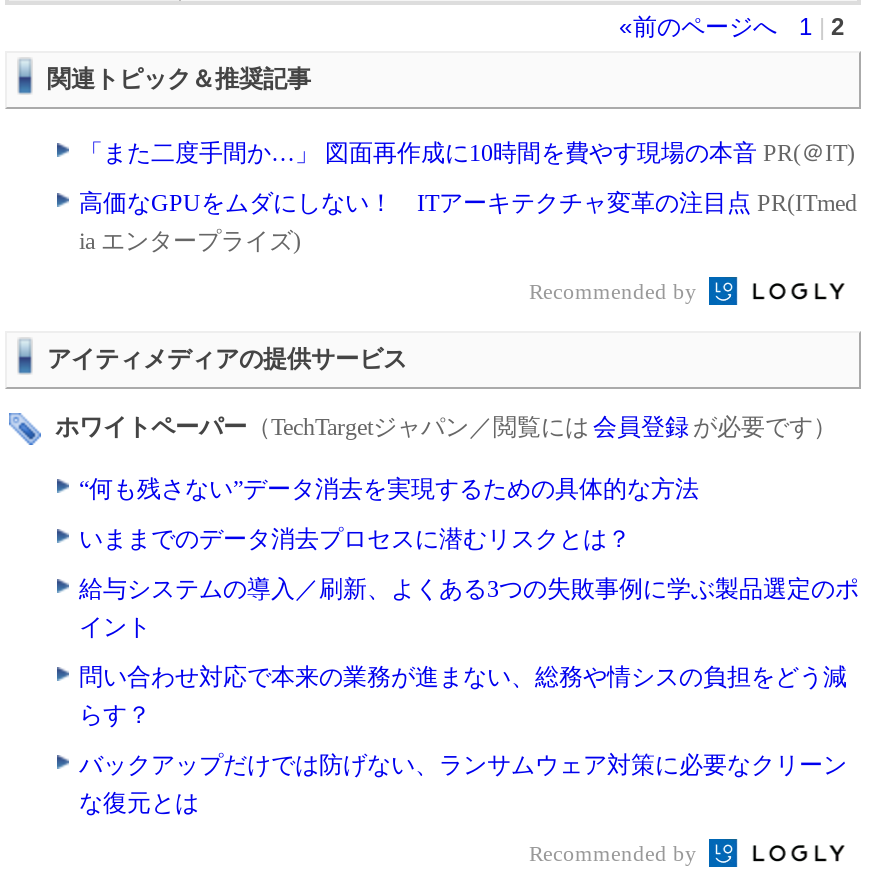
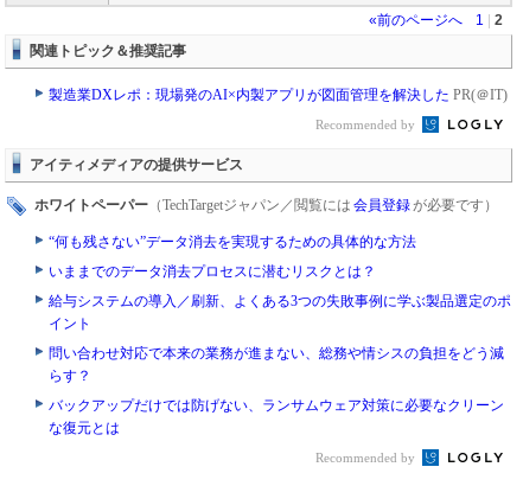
- 「また二度手間か…」 図面再作成に10時間を費やす現場の本音PR(＠IT)
- 高価なGPUをムダにしない！ ITアーキテクチャ変革の注目点PR(ITmed
- ia エンタープライズ)
+ 製造業DXレポ：現場発のAI×内製アプリが図面管理を解決したPR(＠IT)
